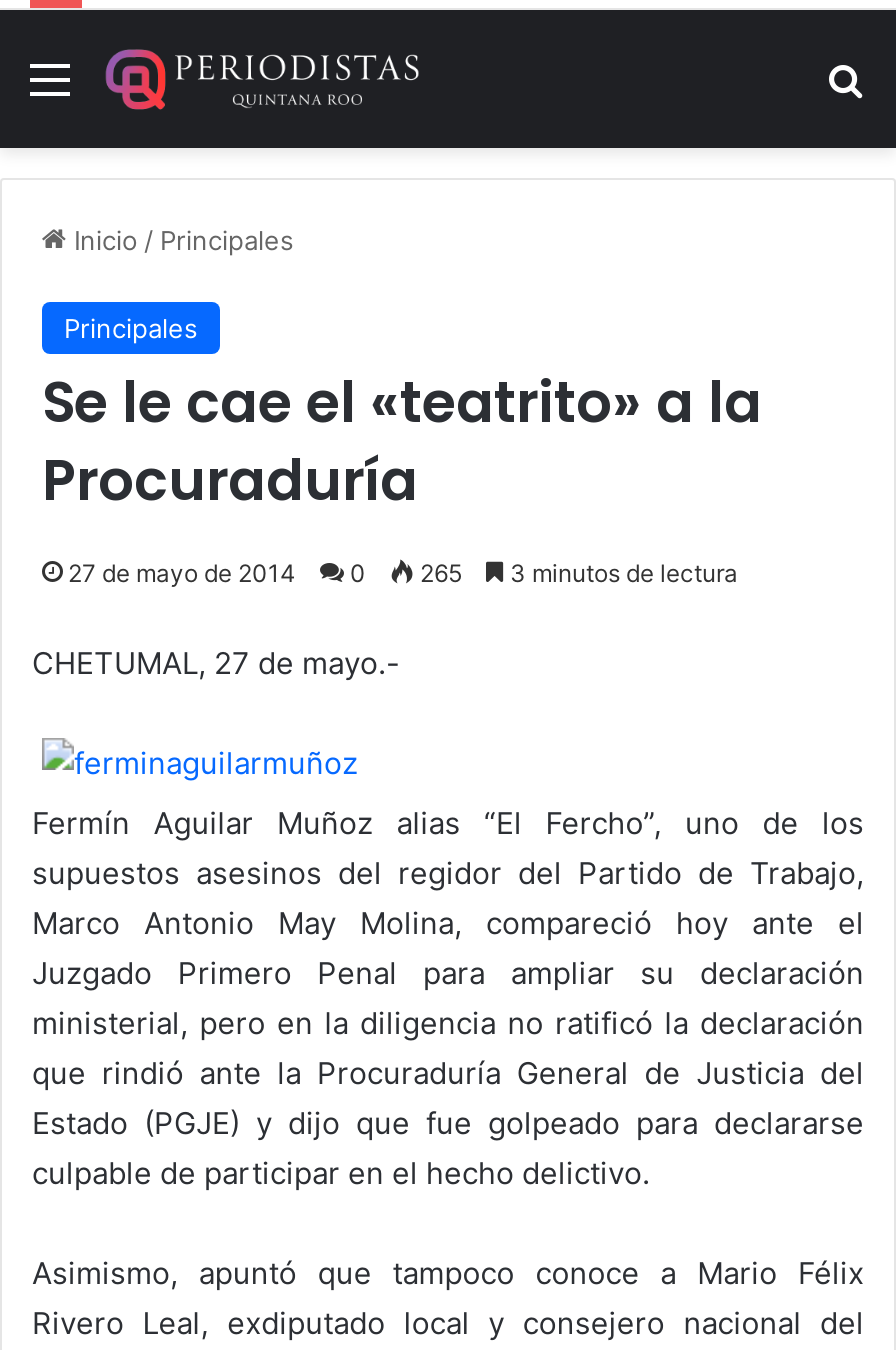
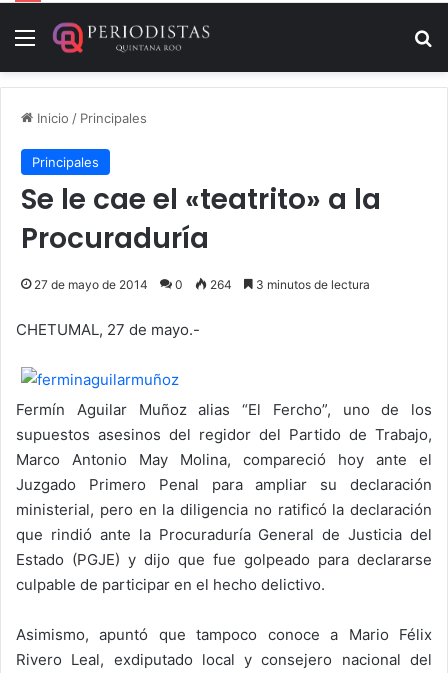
- 27 de mayo de 2014 0 265 3 minutos de lectura
+ 27 de mayo de 2014 0 264 3 minutos de lectura
